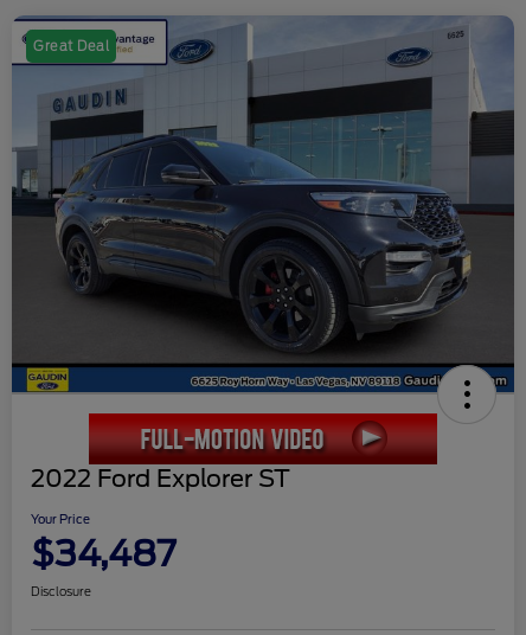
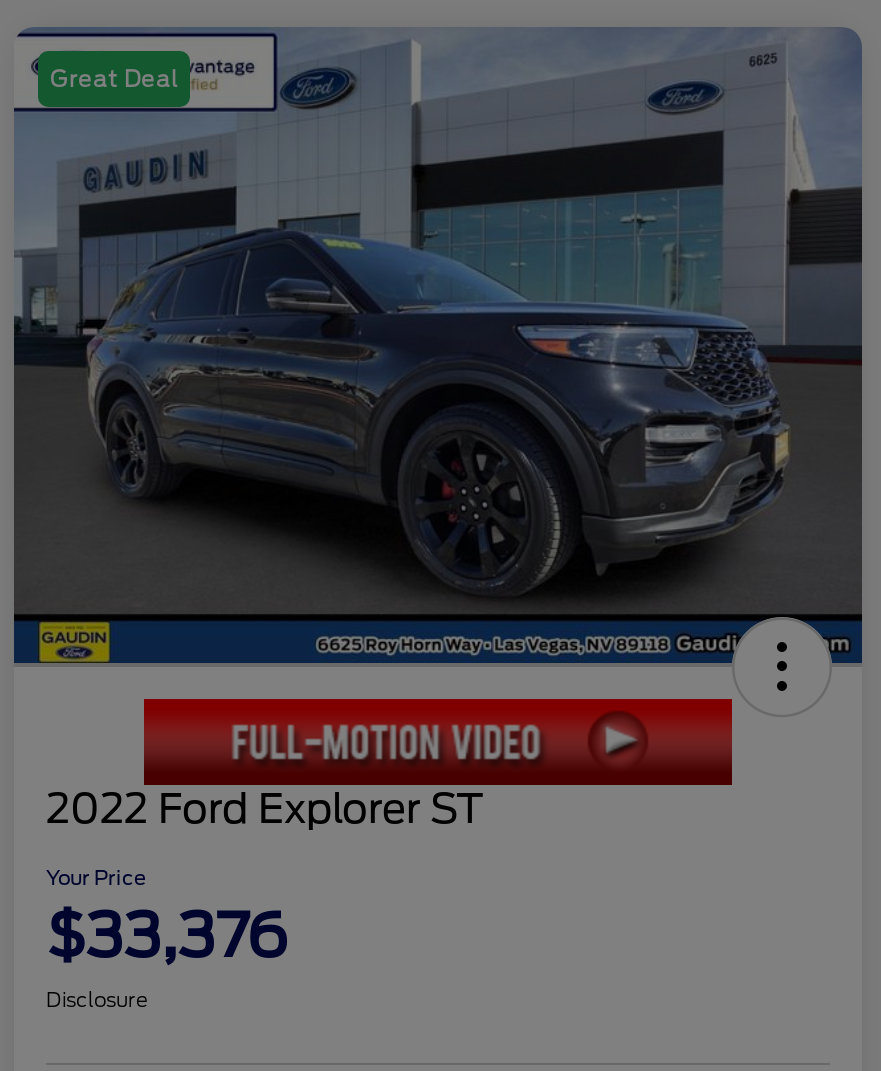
- $34,487
+ $33,376
